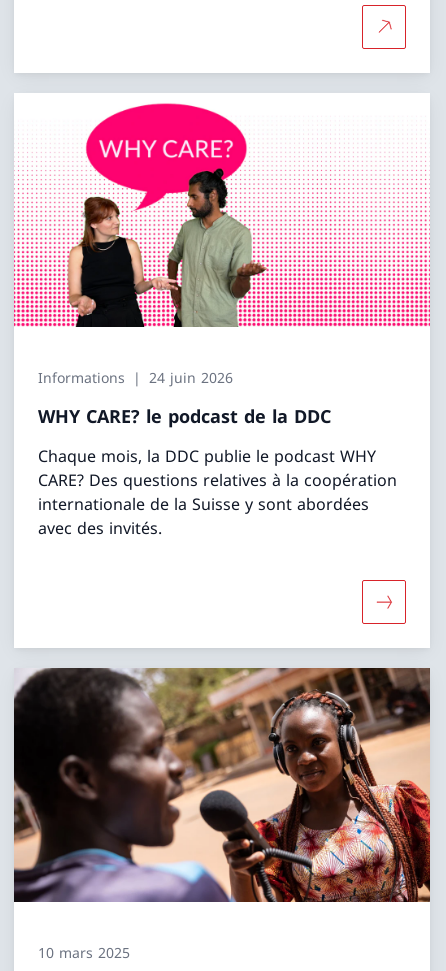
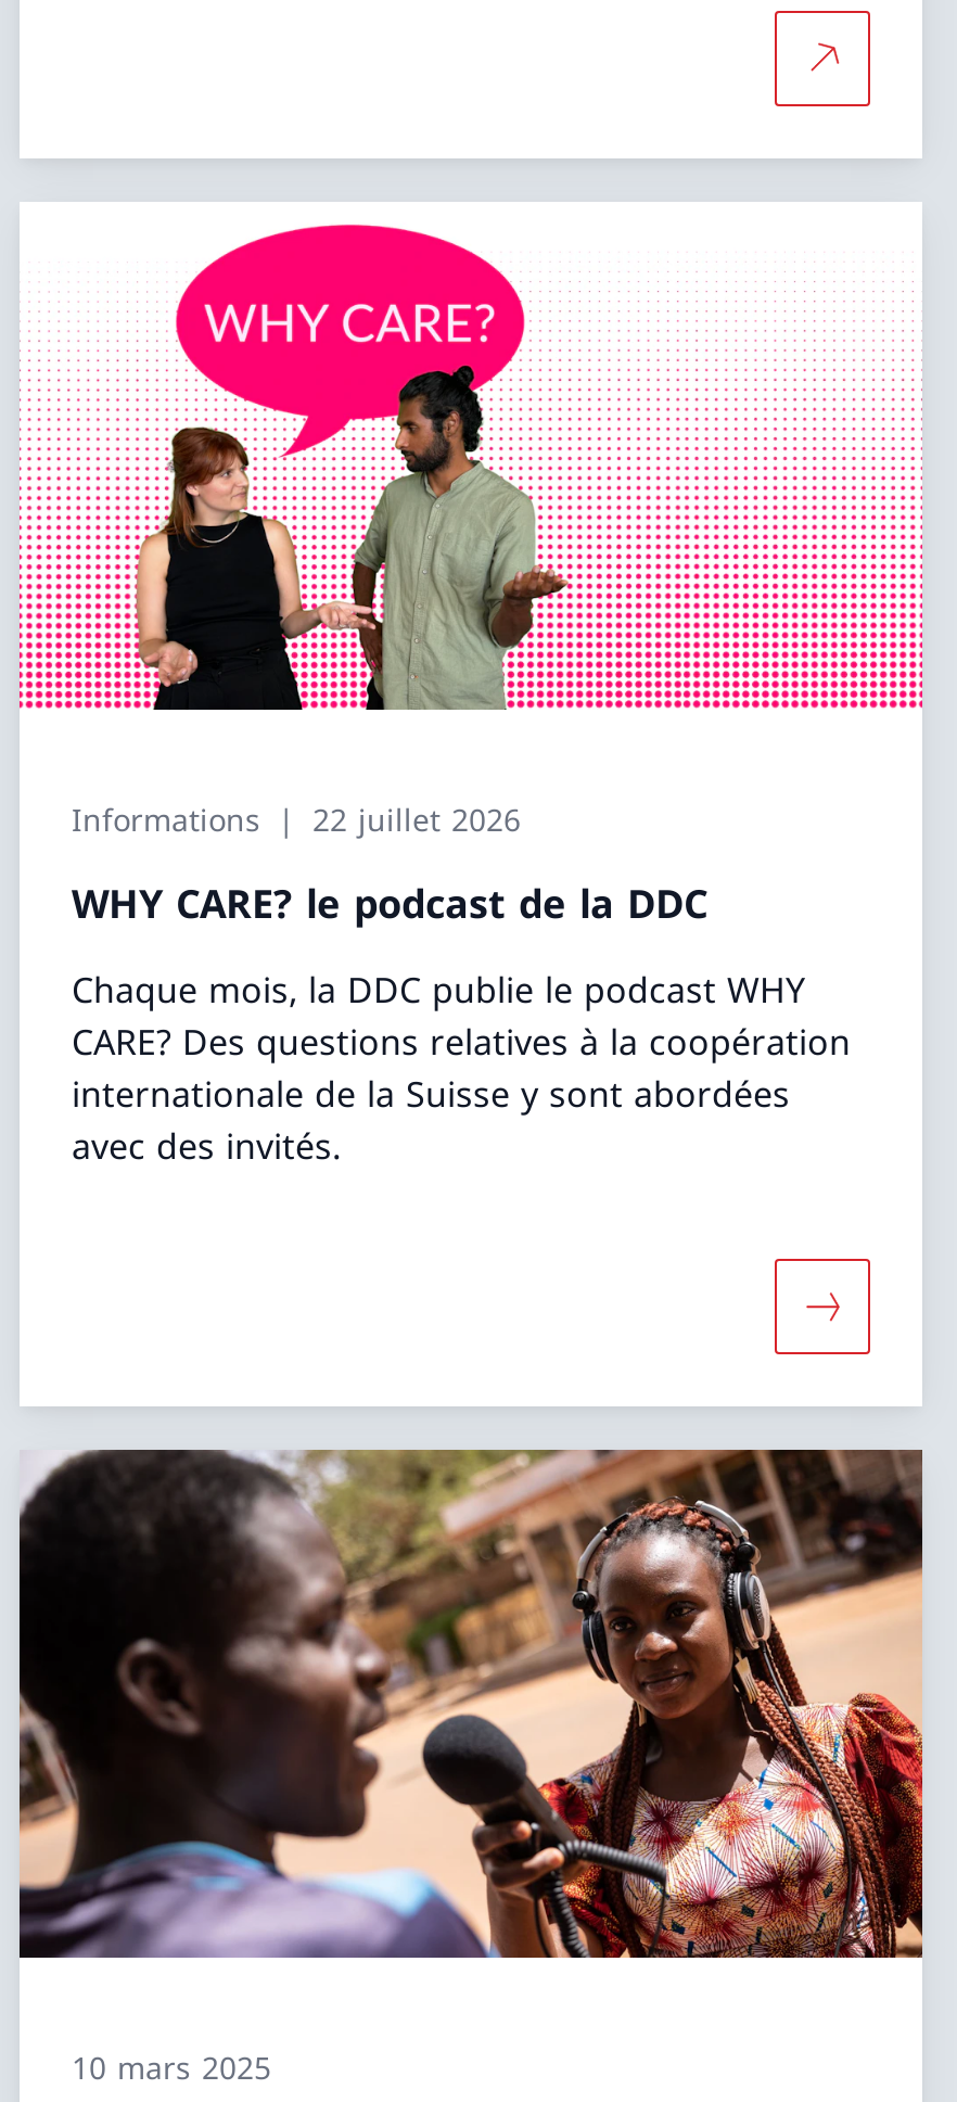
- Informations 24 juin 2026
+ Informations 22 juillet 2026
